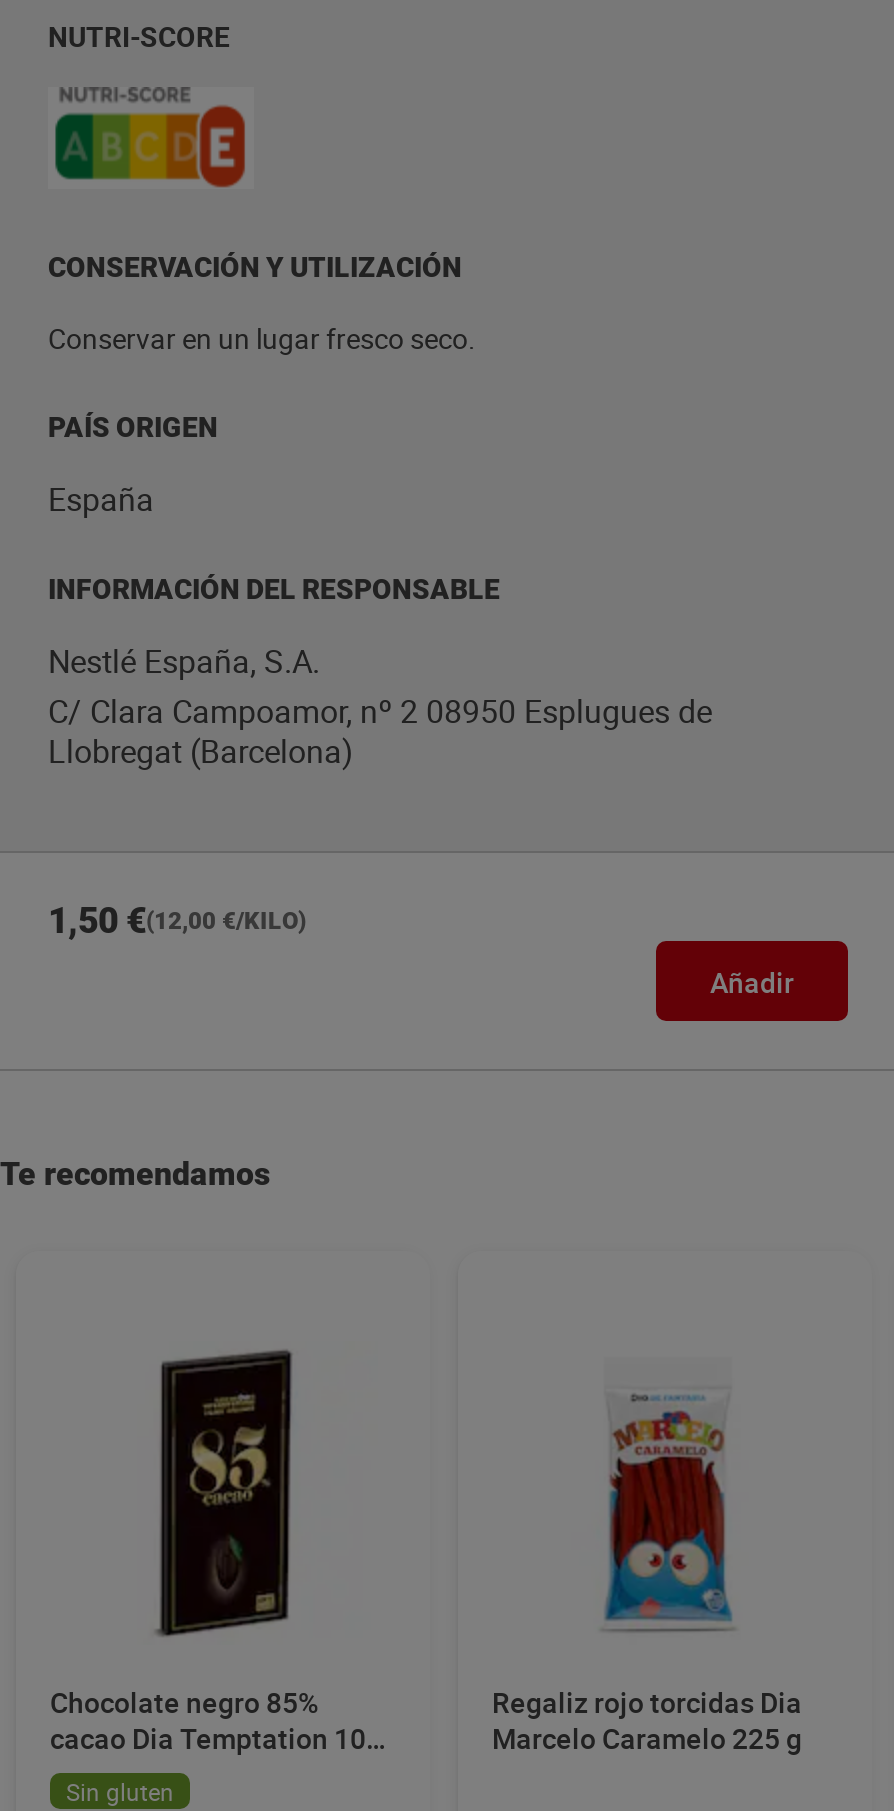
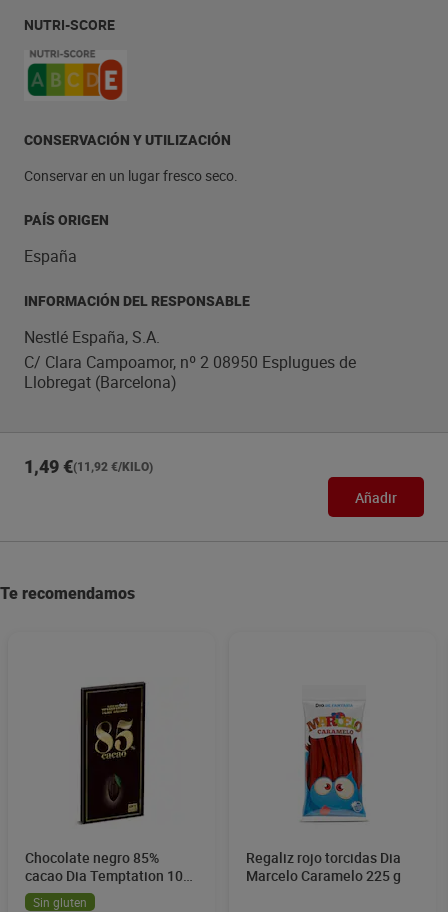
- 1,50 €(12,00 €/KILO)
+ 1,49 €(11,92 €/KILO)
